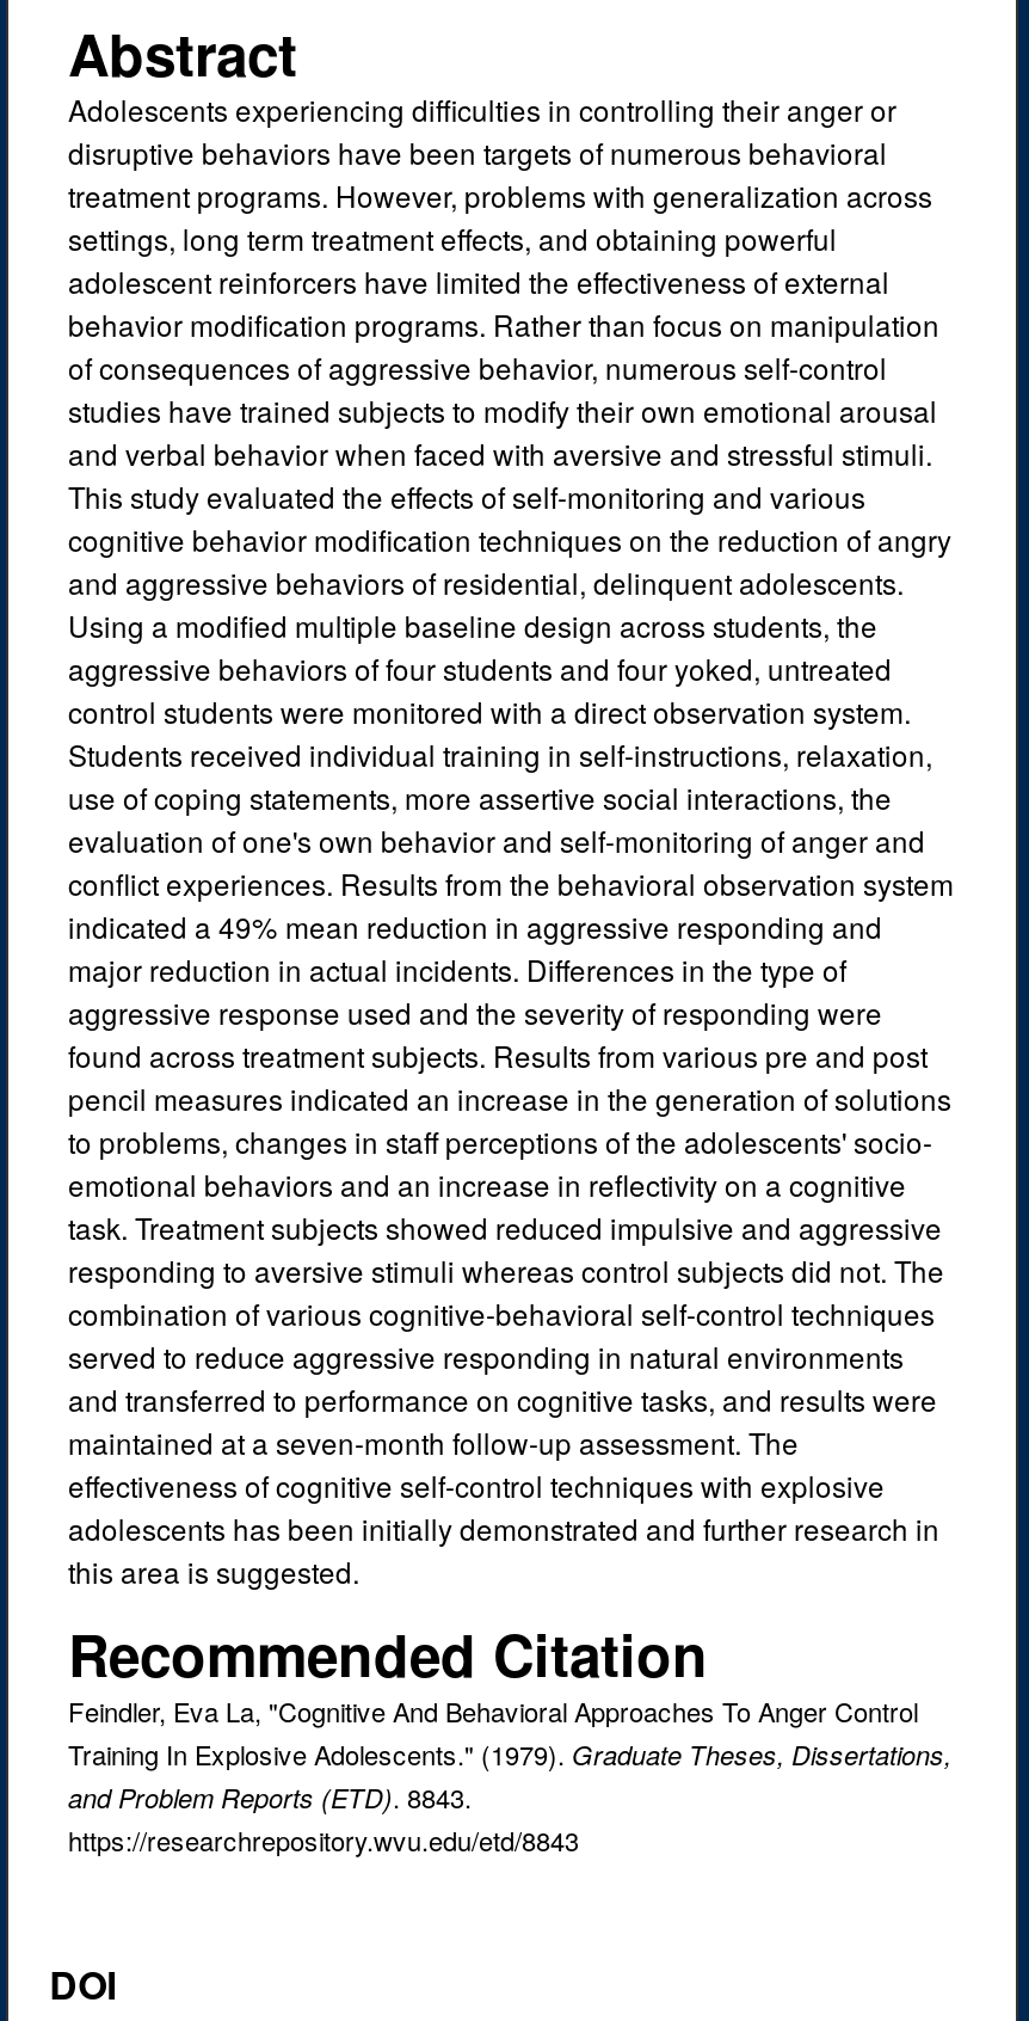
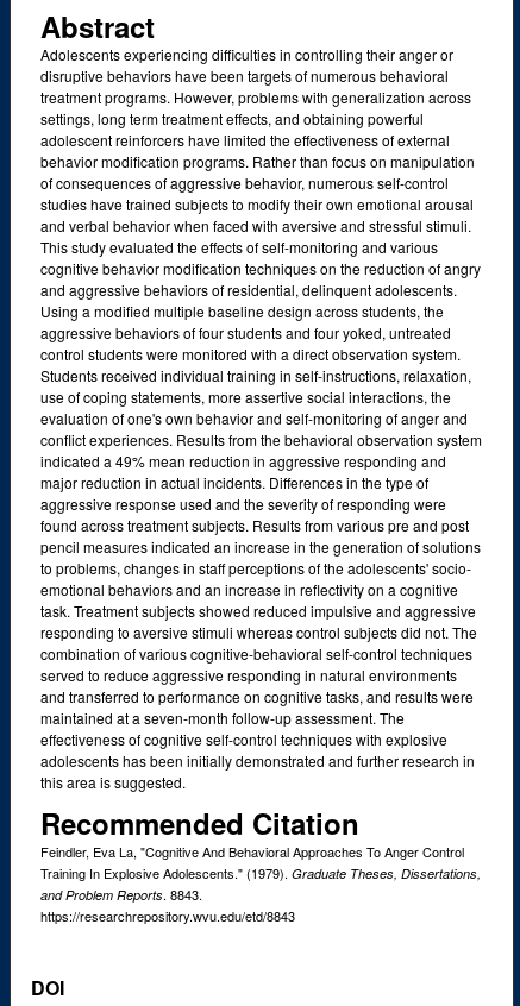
- and Problem Reports (ETD). 8843.
+ and Problem Reports. 8843.
